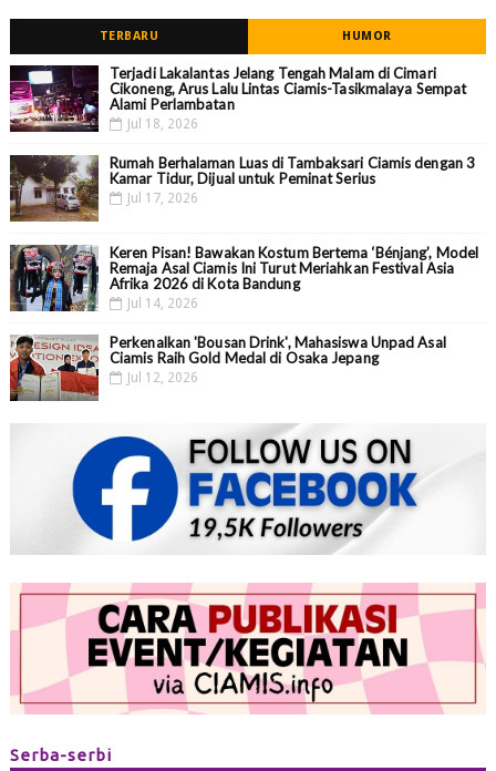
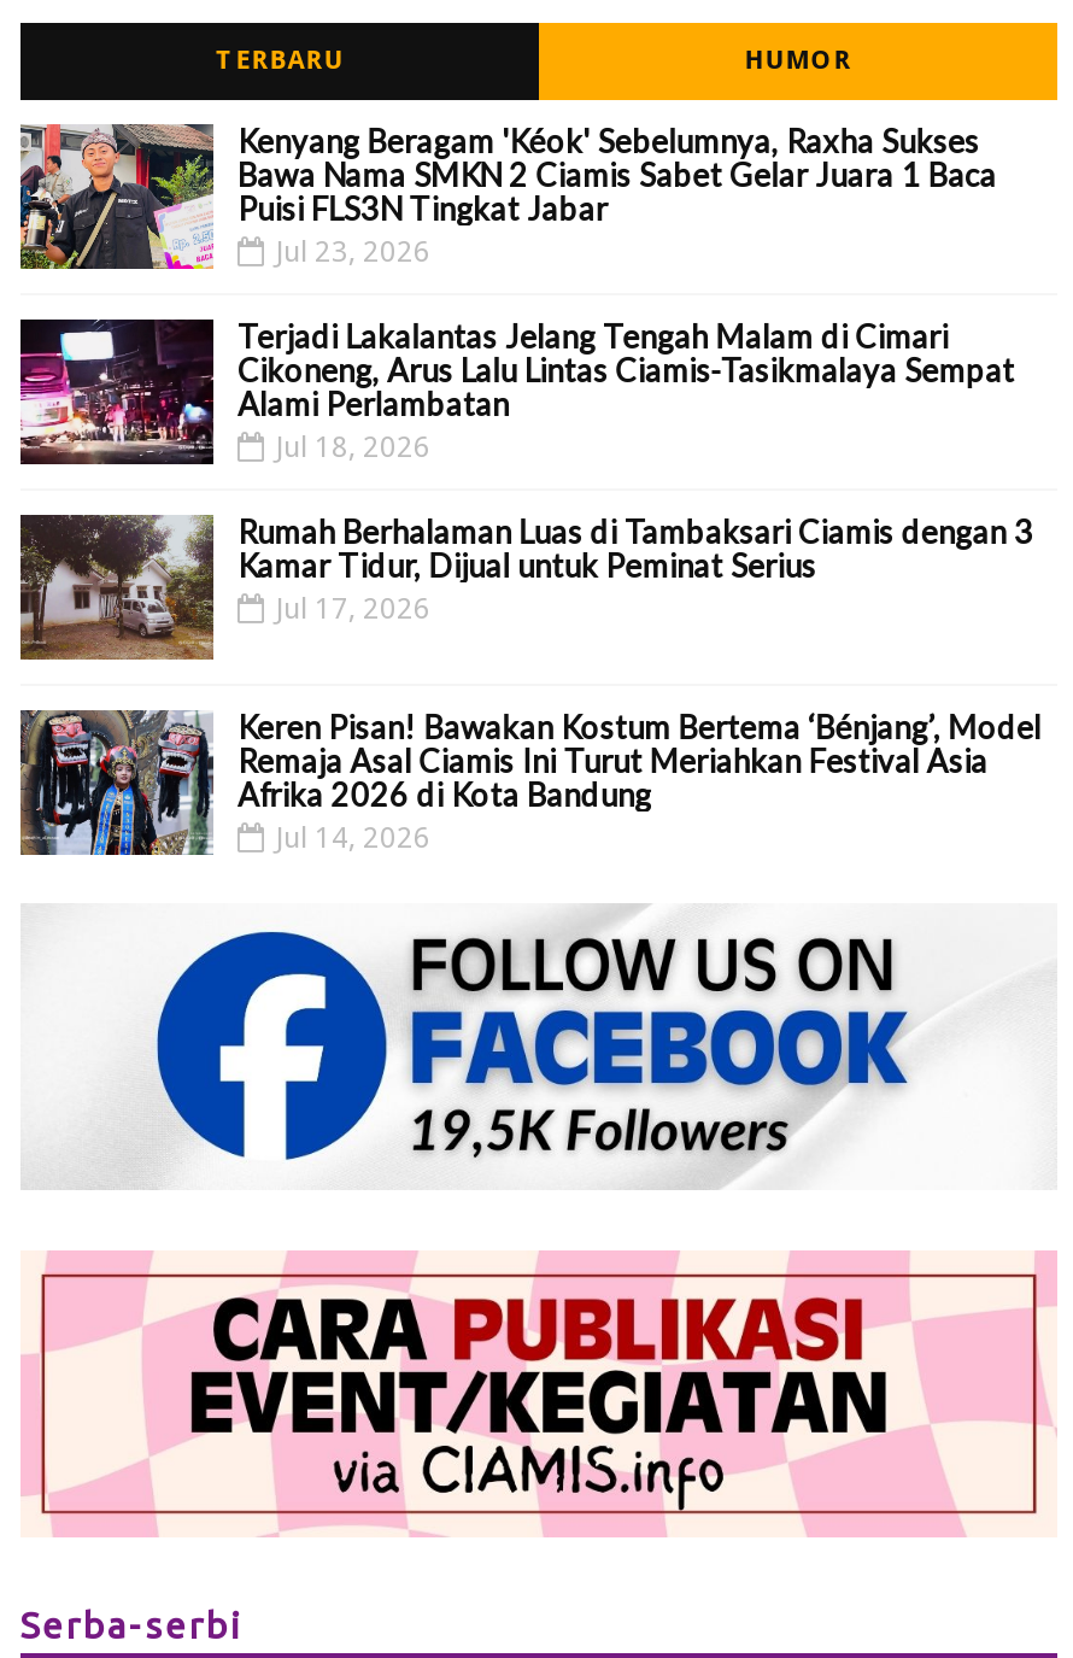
+ [image]
+ Kenyang Beragam 'Kéok' Sebelumnya, Raxha Sukses
+ Bawa Nama SMKN 2 Ciamis Sabet Gelar Juara 1 Baca
+ Puisi FLS3N Tingkat Jabar
+ Jul 23, 2026

moved down: [image] | Terjadi Lakalantas Jelang Tengah Malam di Cimari | Cikoneng, Arus Lalu Lintas Ciamis-Tasikmalaya Sempat | ... | Afrika 2026 di Kota Bandung | Jul 14, 2026

- [image]
- Perkenalkan 'Bousan Drink', Mahasiswa Unpad Asal
- Ciamis Raih Gold Medal di Osaka Jepang
- Jul 12, 2026
